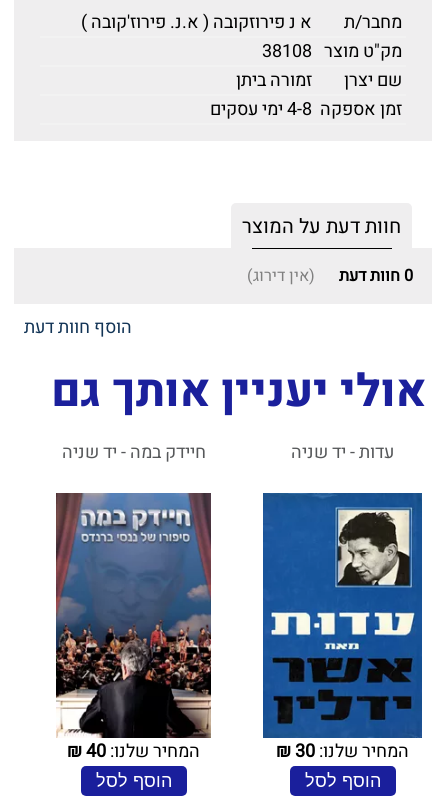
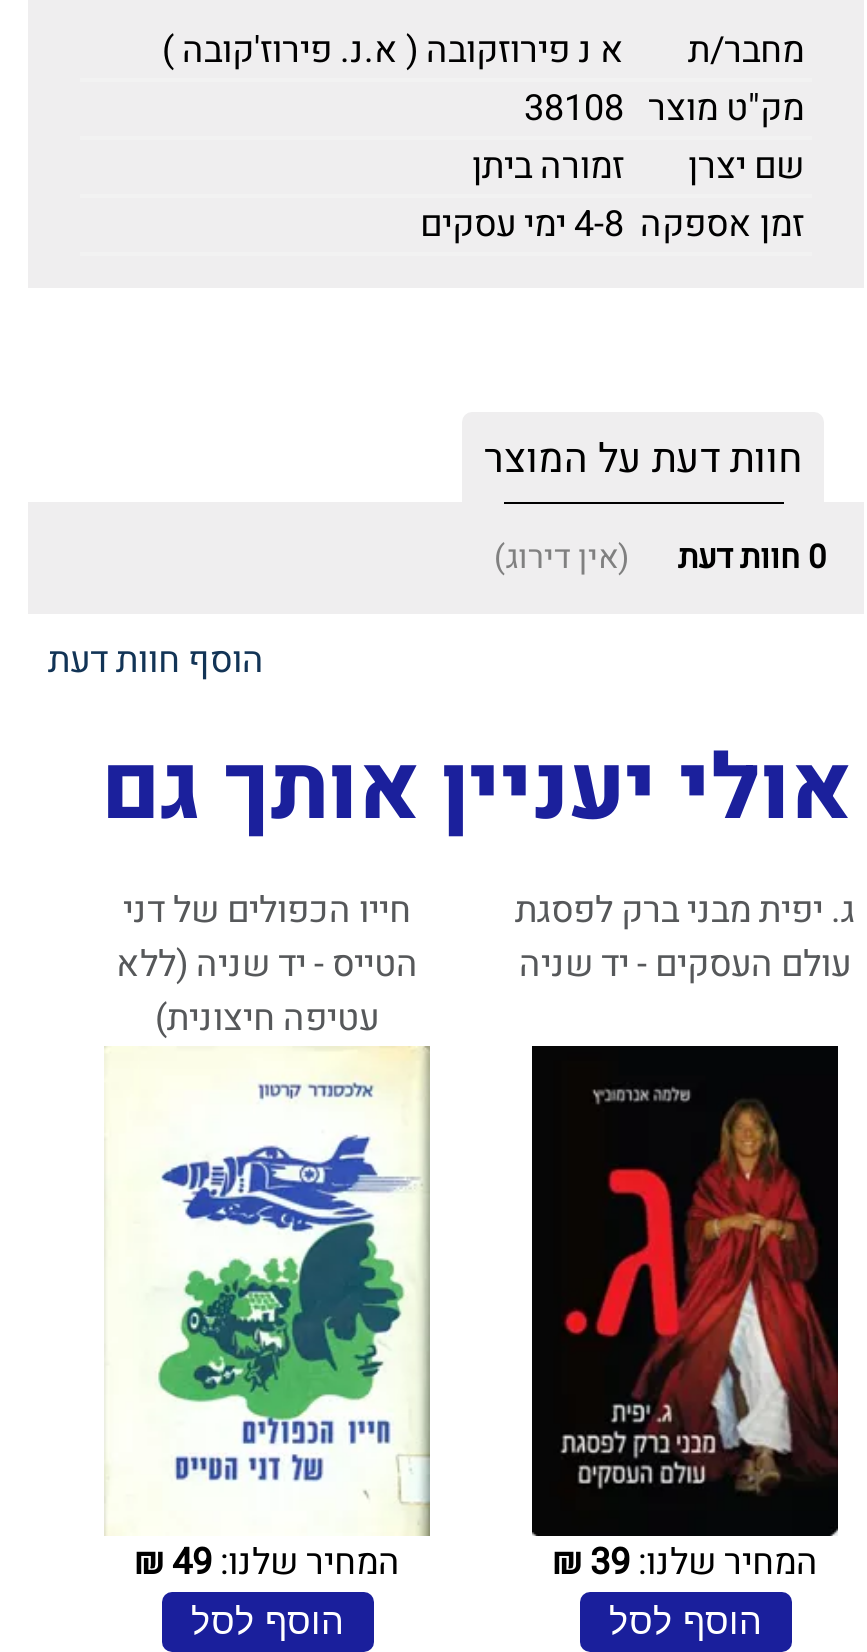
- חיידק במה - יד שניה
+ חייו הכפולים של דני
+ הטייס - יד שניה (ללא
+ עטיפה חיצונית)

- עדות - יד שניה
+ ג. יפית מבני ברק לפסגת
+ עולם העסקים - יד שניה

- [image]
- המחיר שלנו: 40 ₪
+ [image]
+ המחיר שלנו: 49 ₪

- [image]
- המחיר שלנו:30 ₪
+ [image]
+ המחיר שלנו:39 ₪
